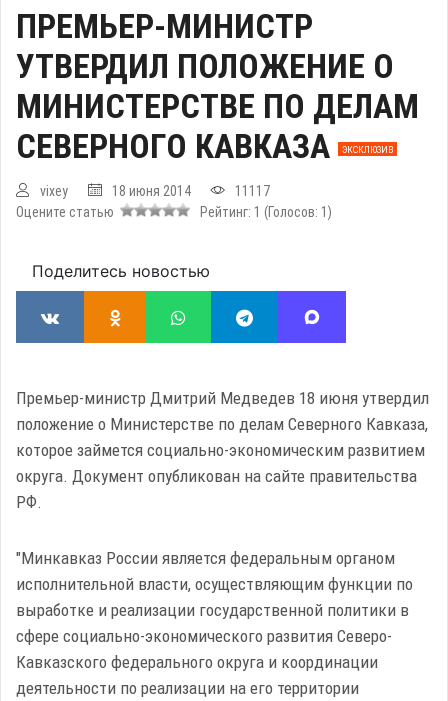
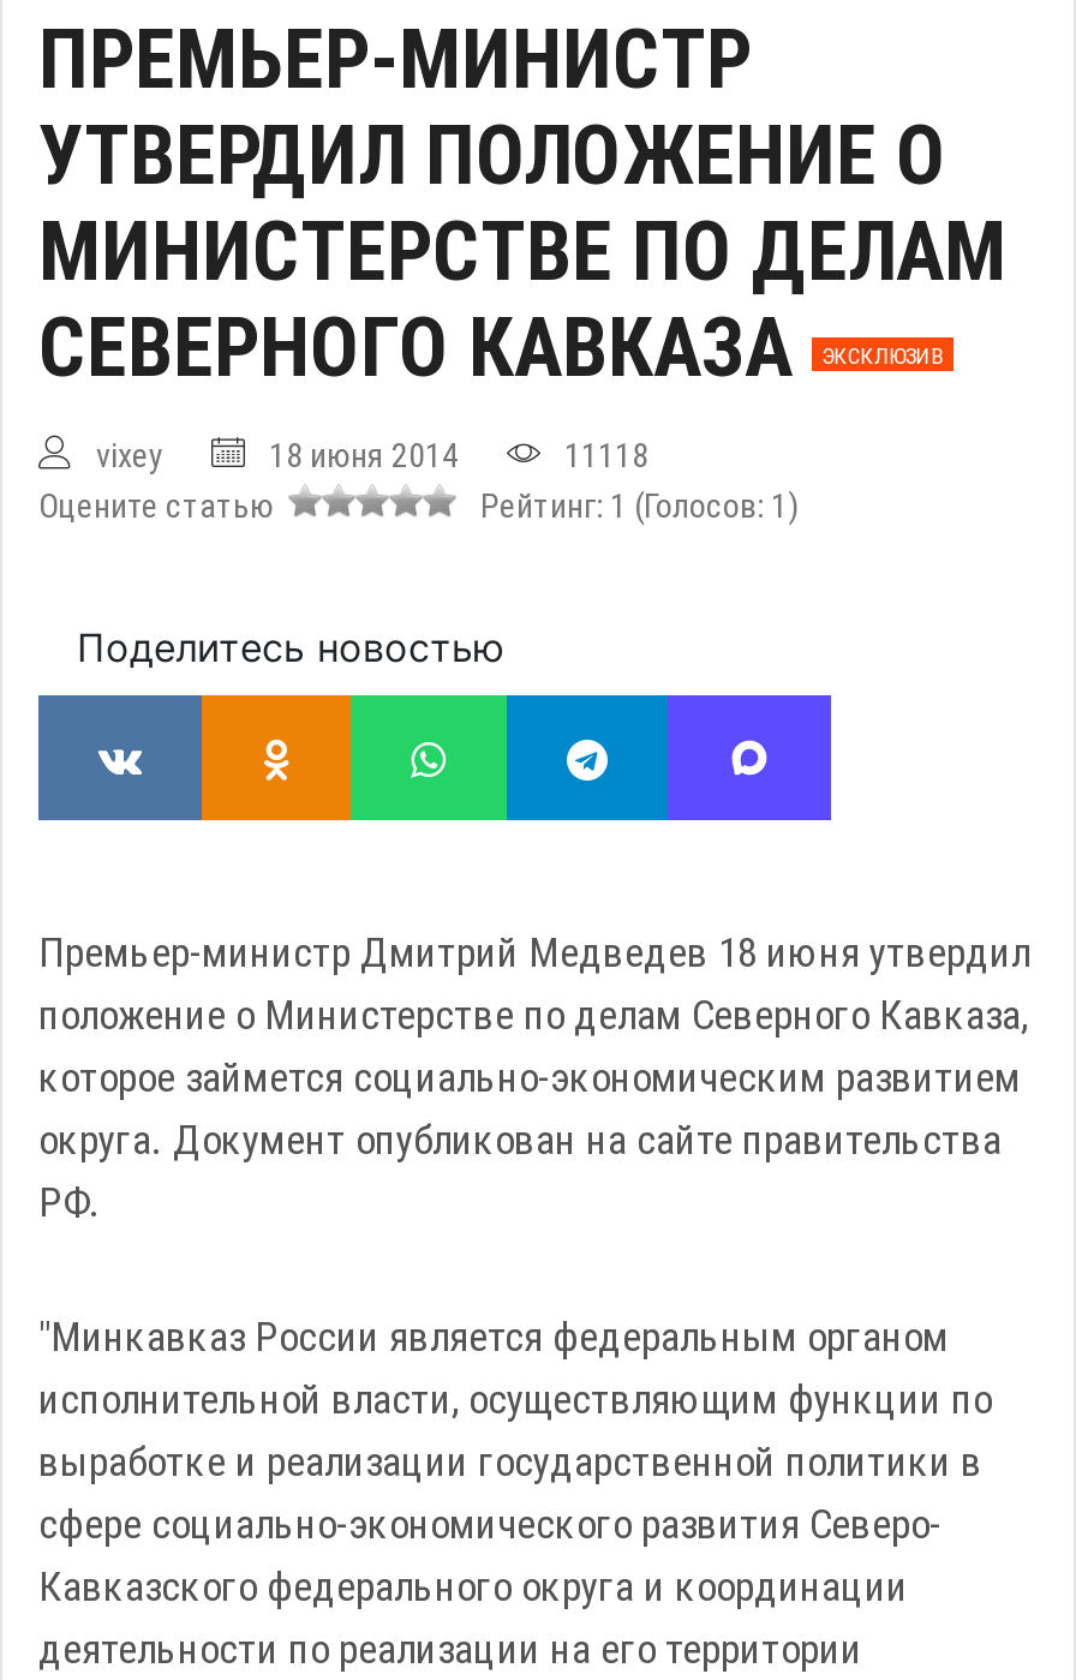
- 11117
+ 11118
